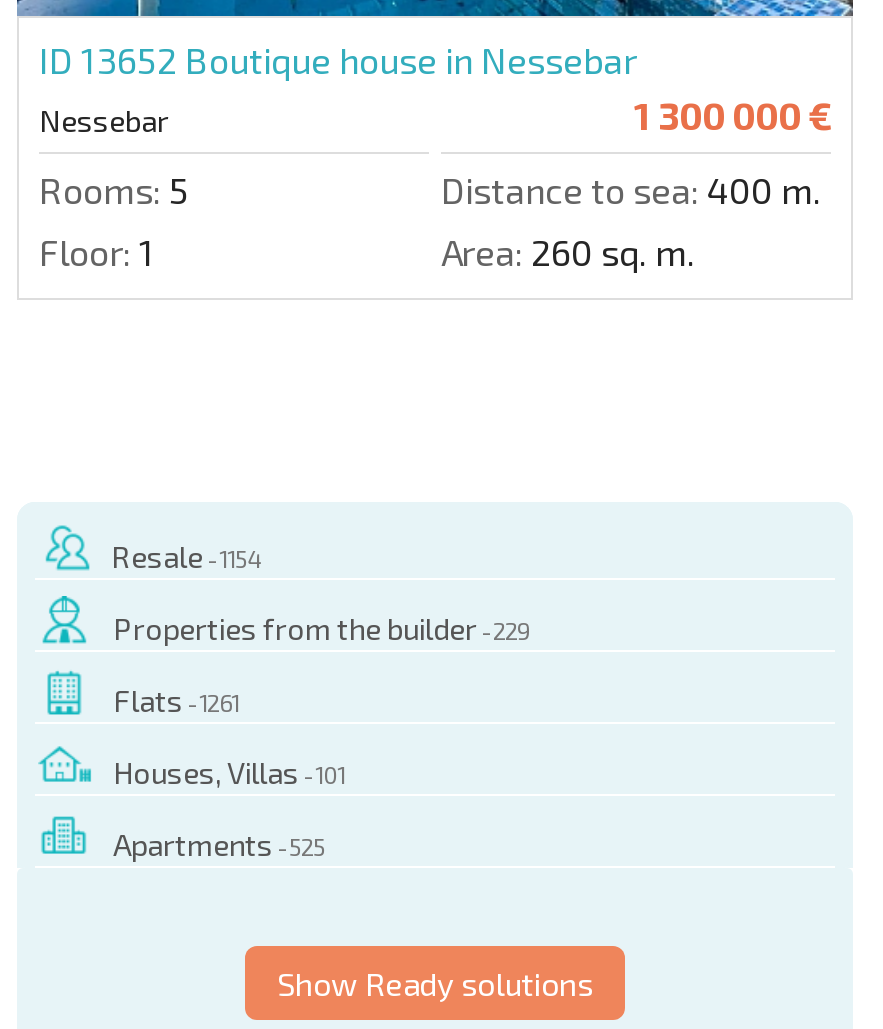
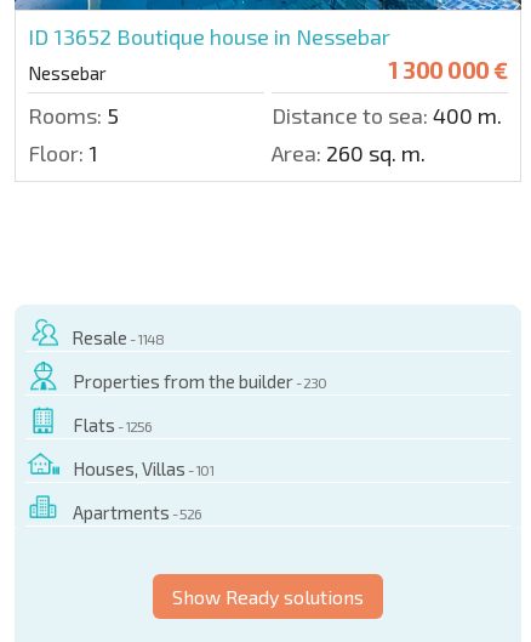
- Resale - 1154
+ Resale - 1148

- Properties from the builder - 229
+ Properties from the builder - 230

- Flats - 1261
+ Flats - 1256

- Apartments - 525
+ Apartments - 526
